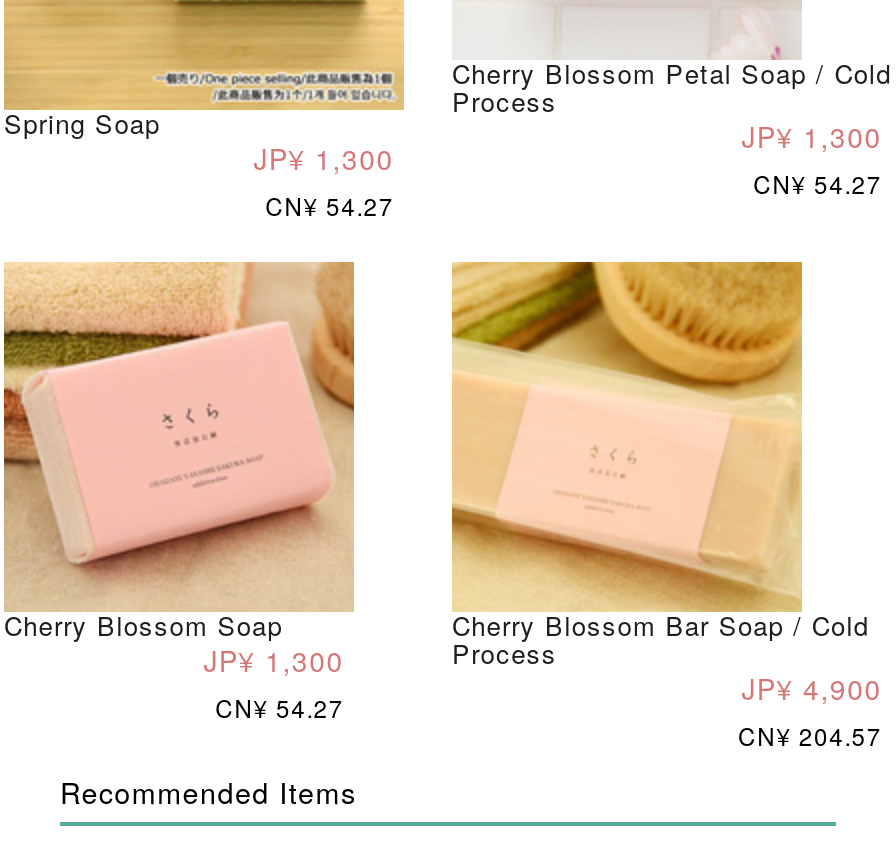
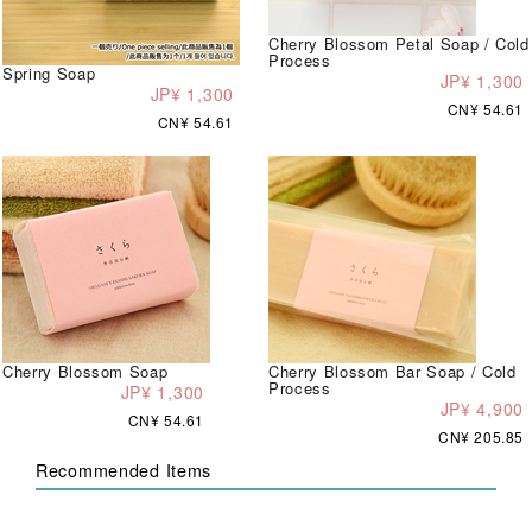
- CN¥ 54.27
+ CN¥ 54.61

- CN¥ 54.27
+ CN¥ 54.61

- CN¥ 54.27
+ CN¥ 54.61

- CN¥ 204.57
+ CN¥ 205.85
